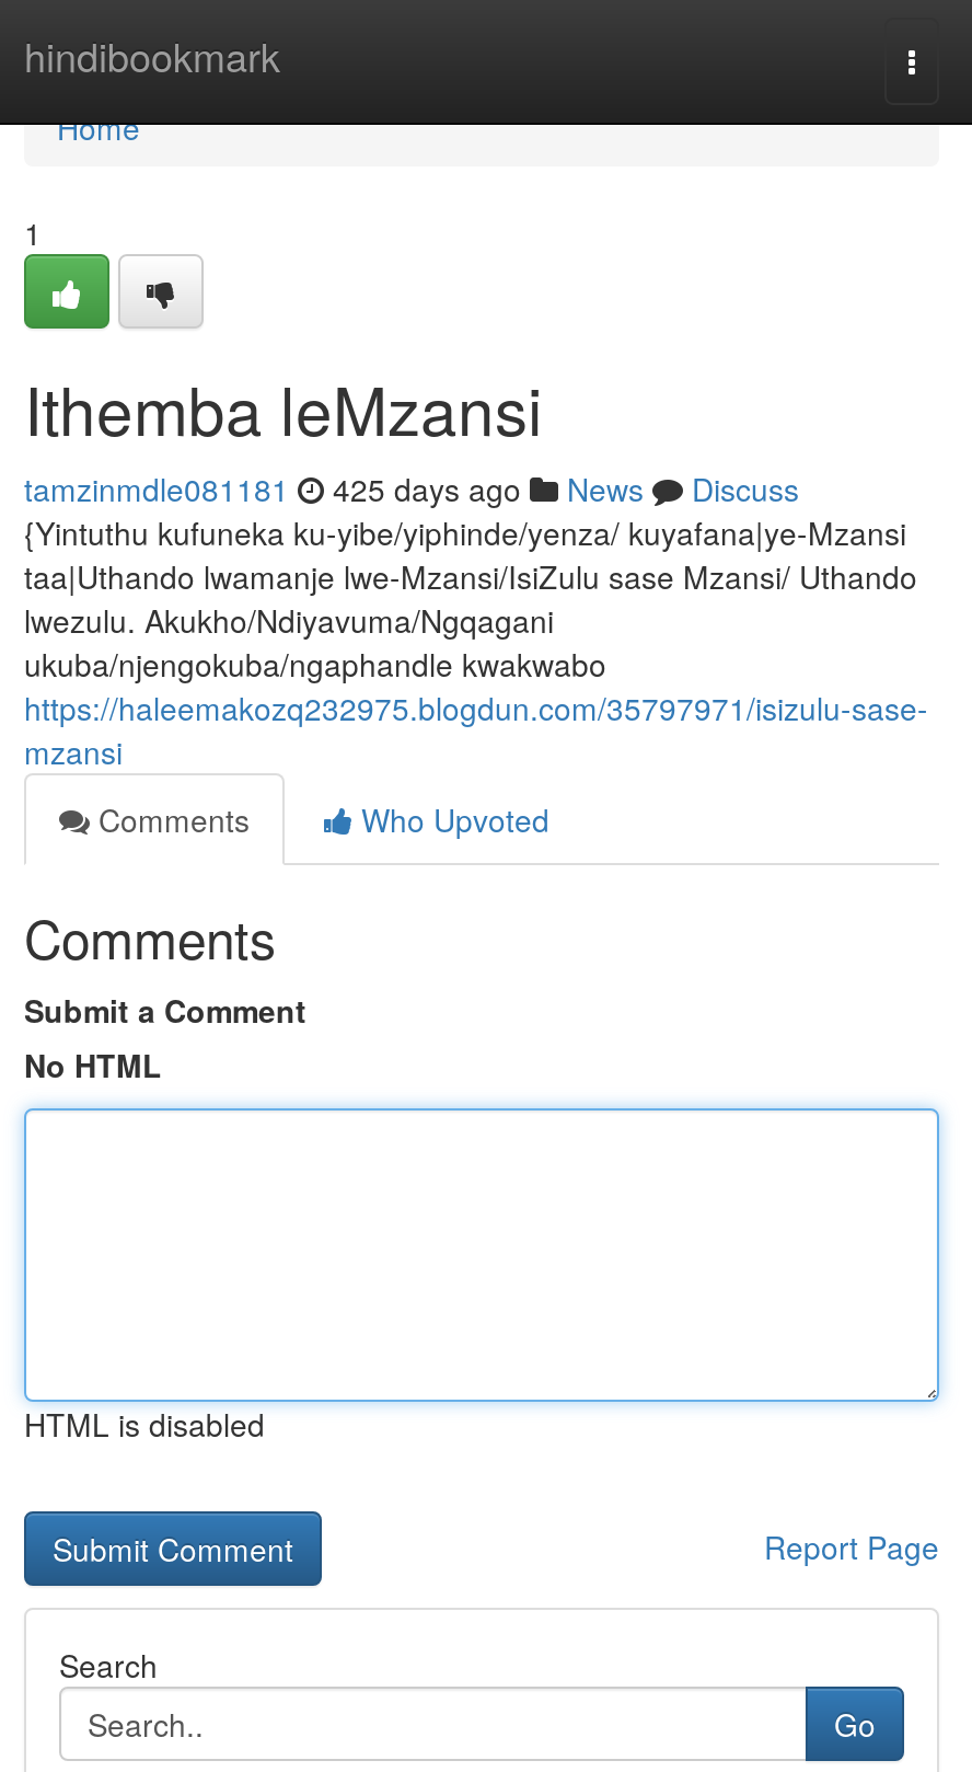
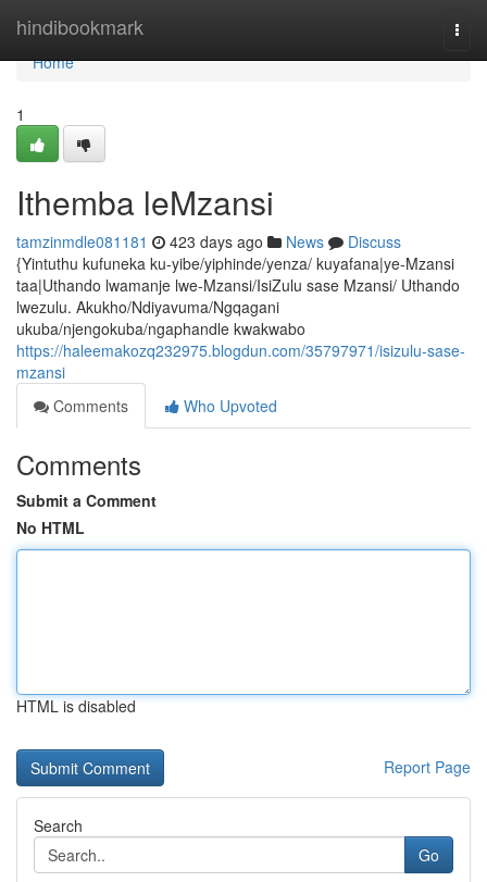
- tamzinmdle081181 425 days ago News Discuss
+ tamzinmdle081181 423 days ago News Discuss
